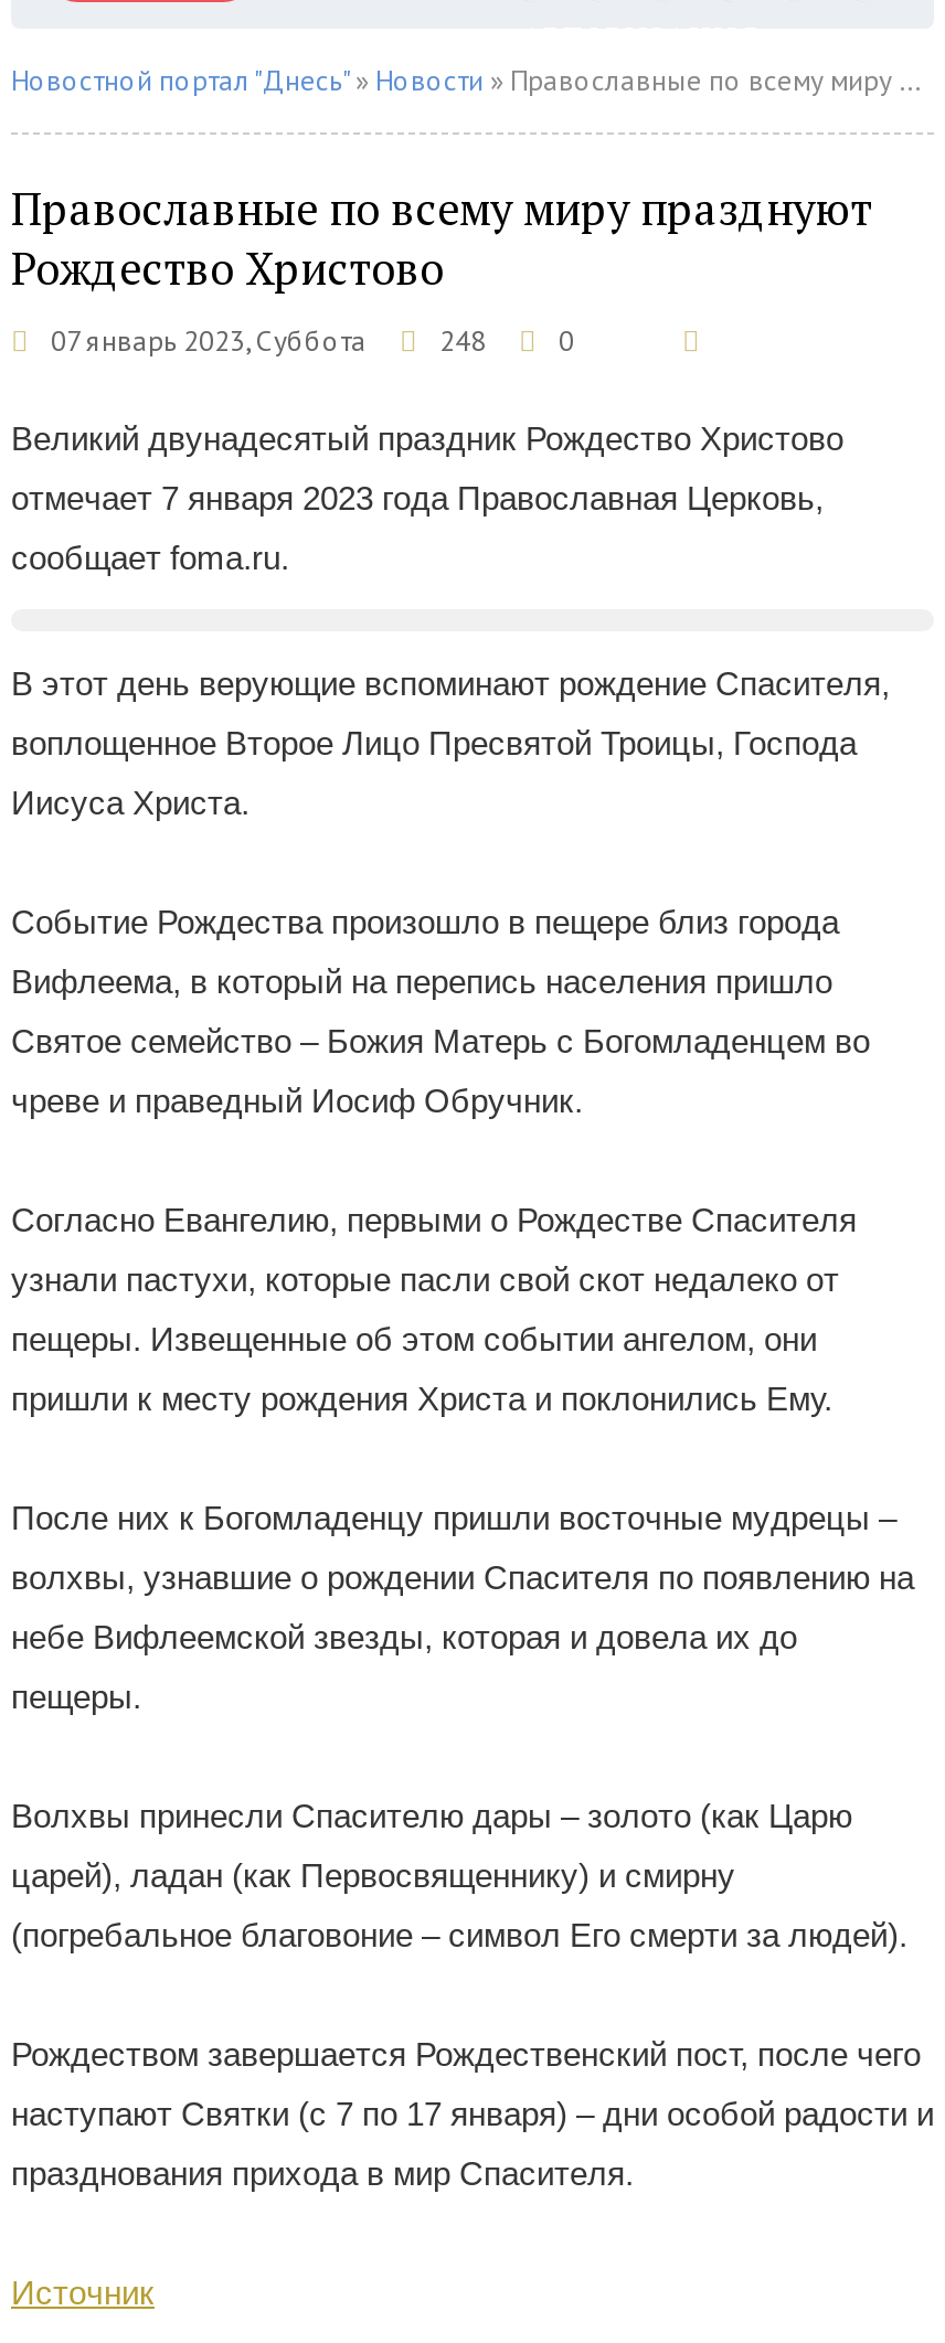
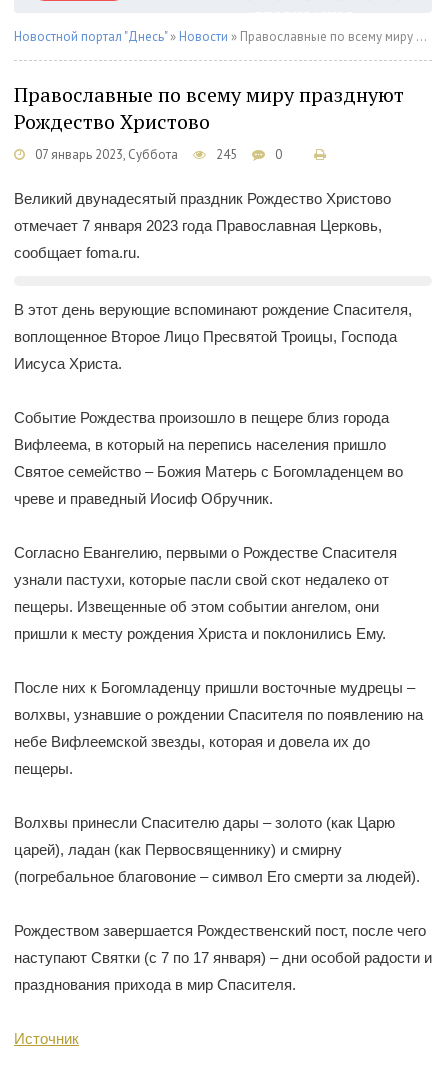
- 248
+ 245
